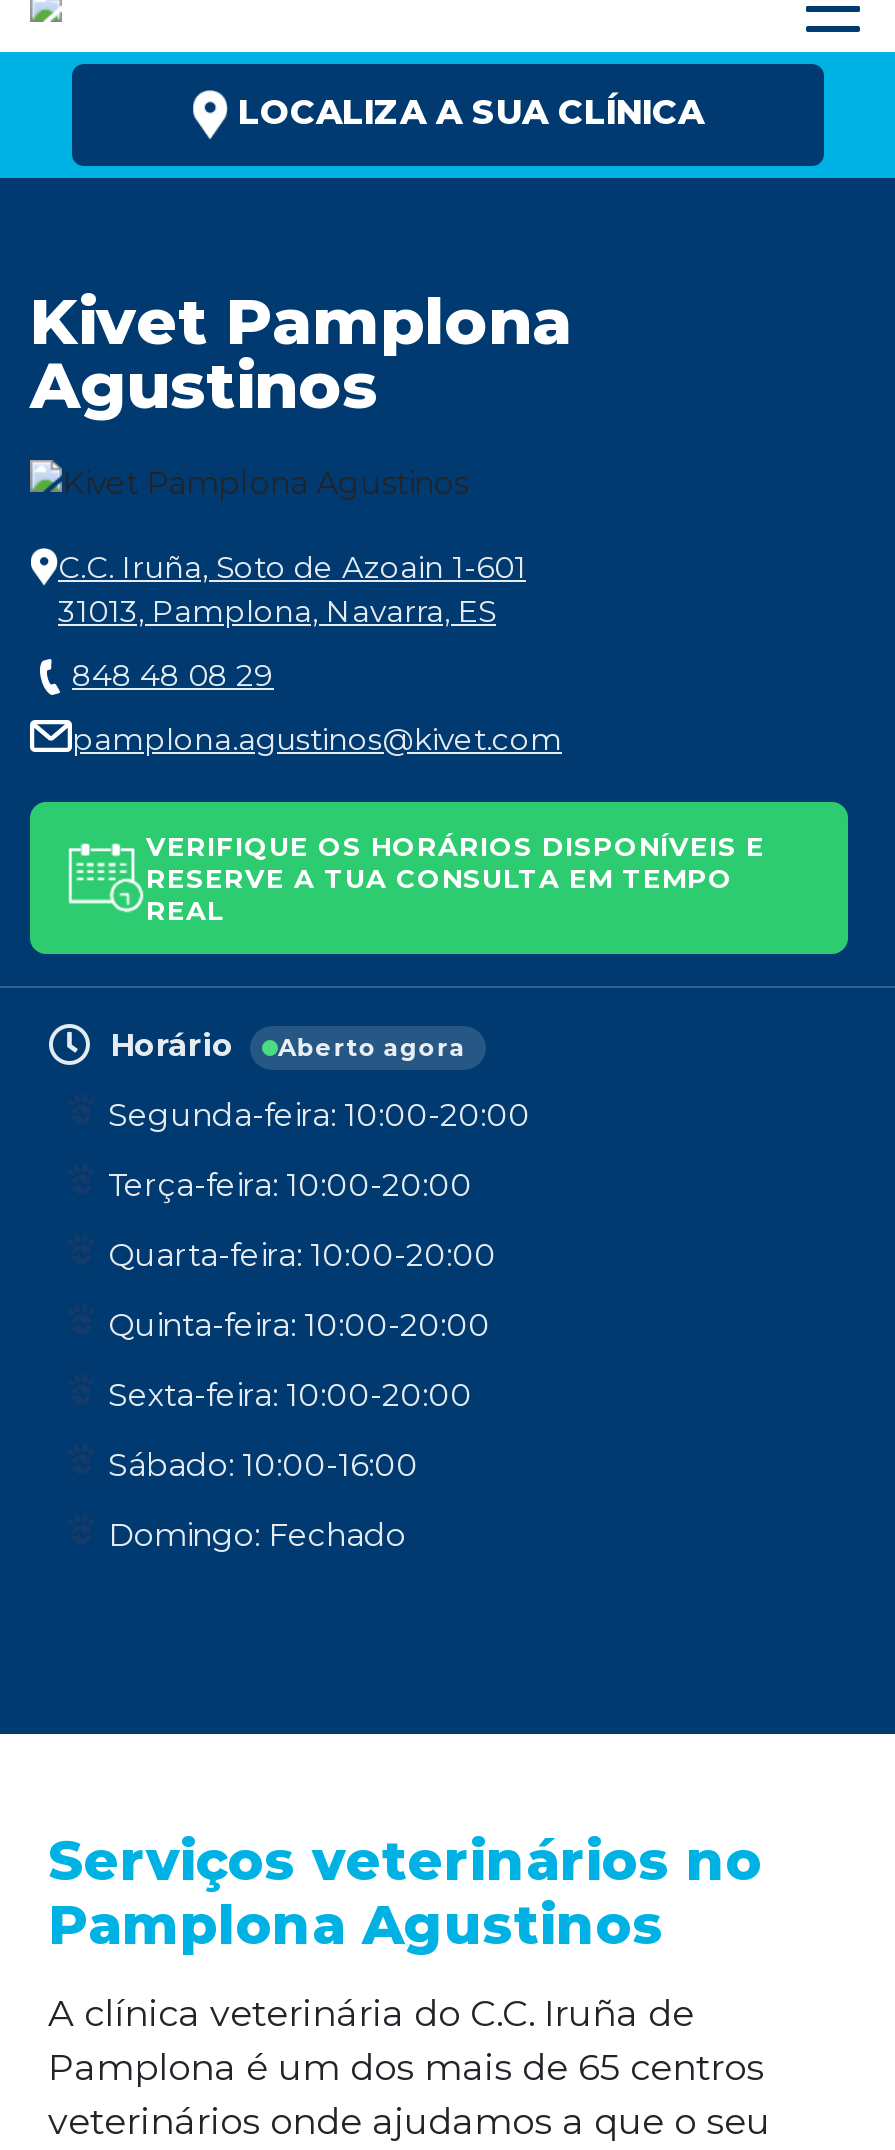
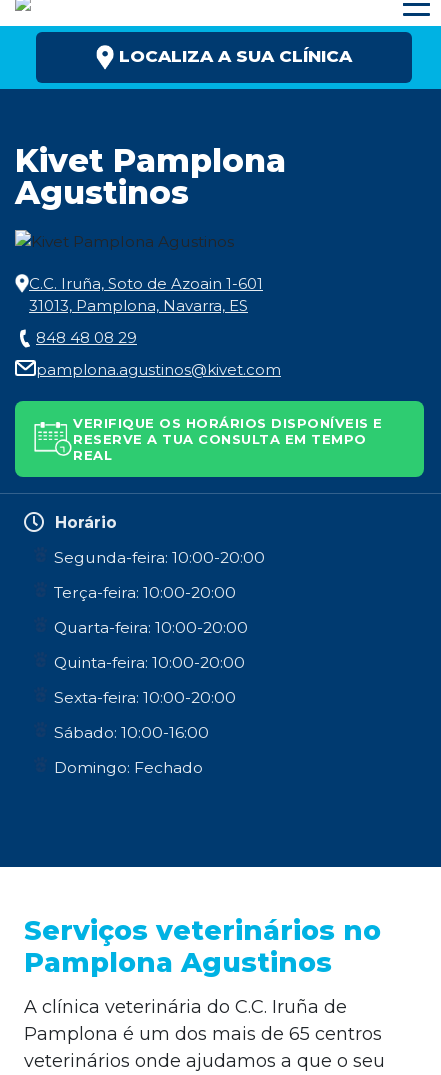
- Aberto agora
